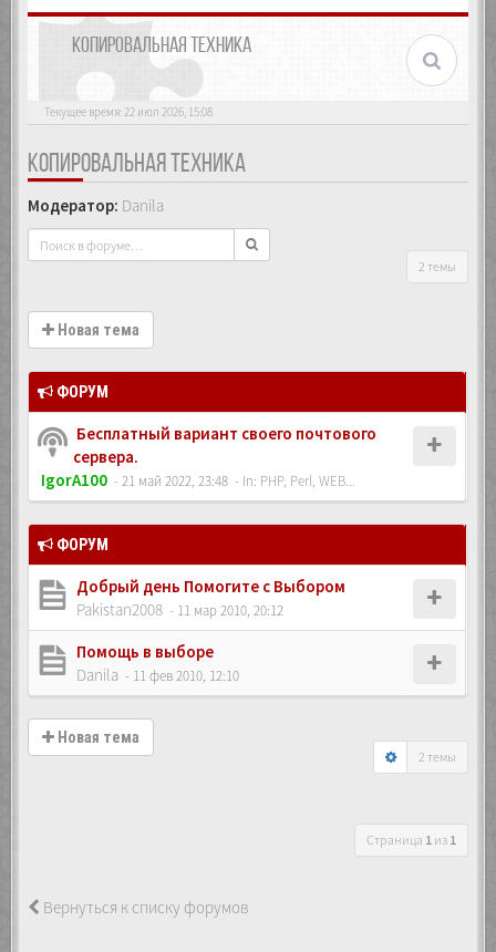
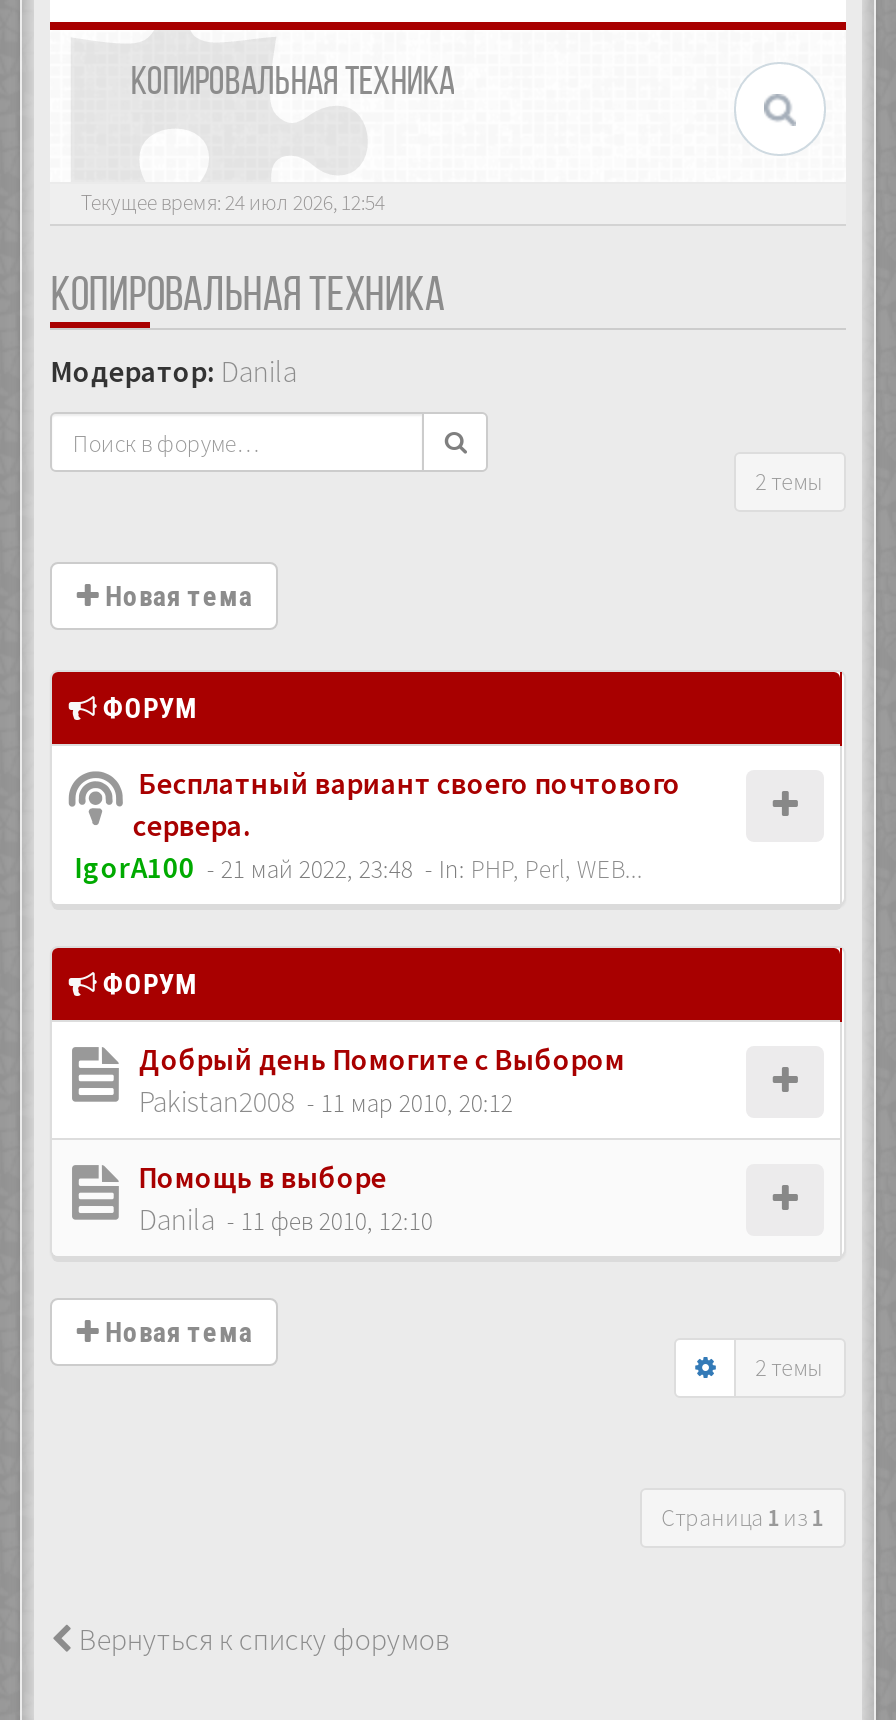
- Текущее время: 22 июл 2026, 15:08
+ Текущее время: 24 июл 2026, 12:54
